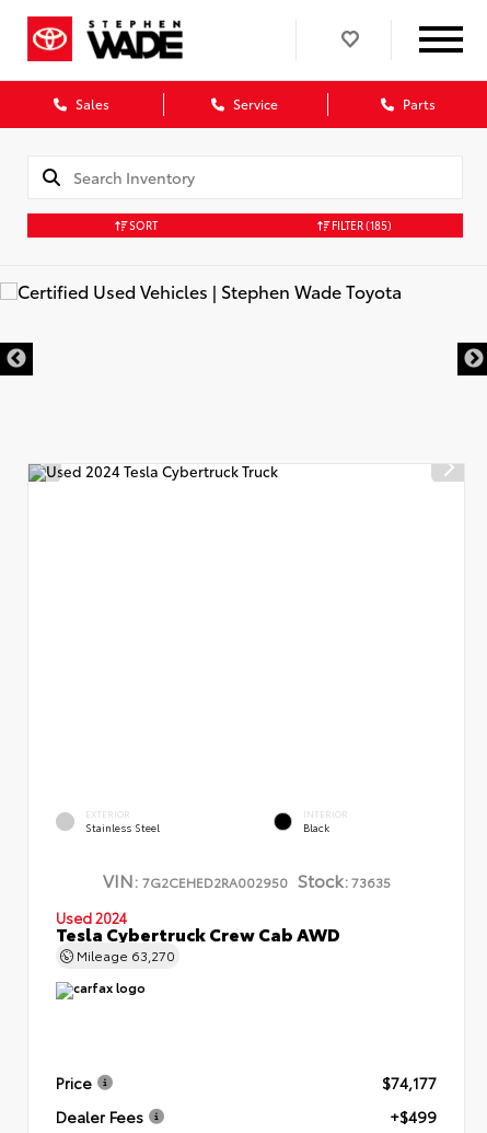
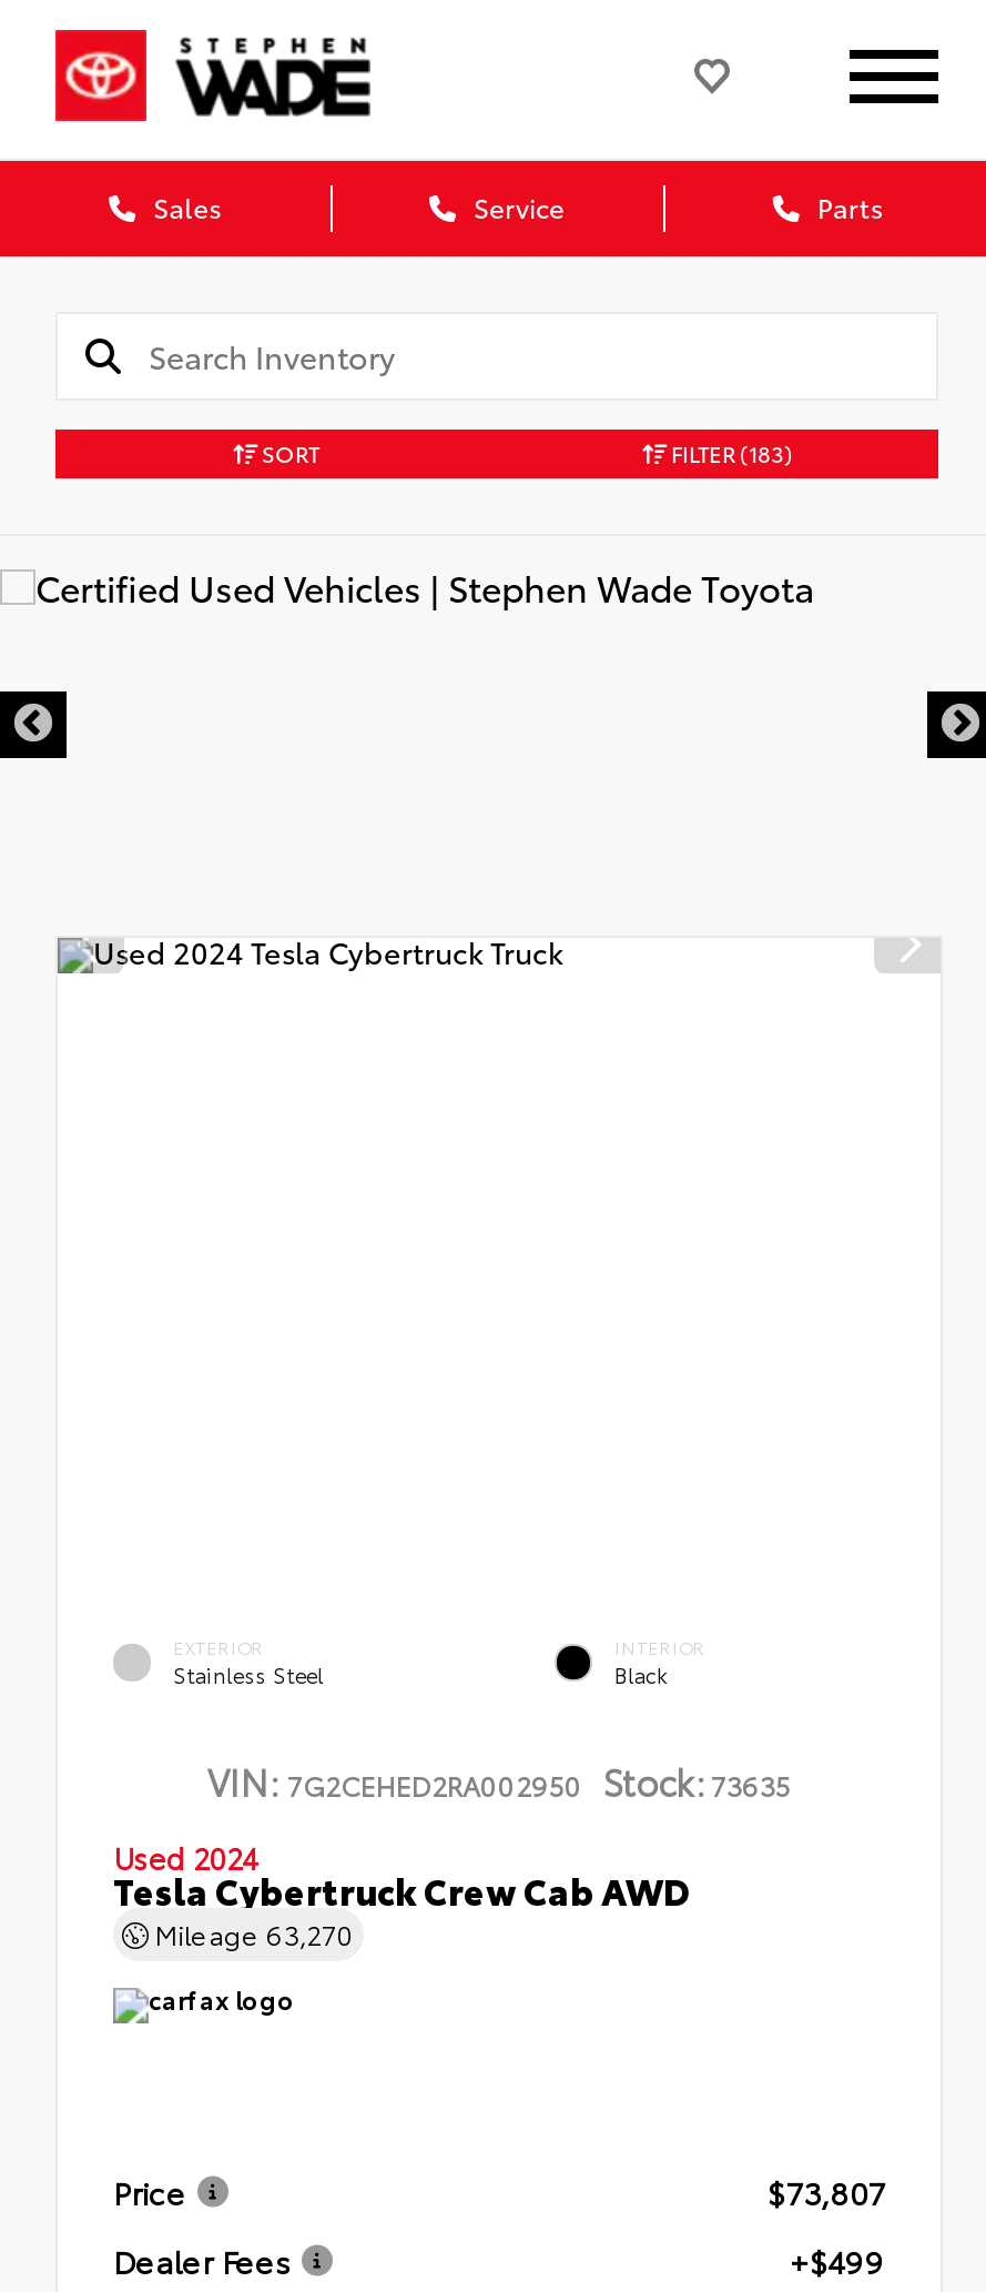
- FILTER (185)
+ FILTER (183)

- $74,177
+ $73,807
